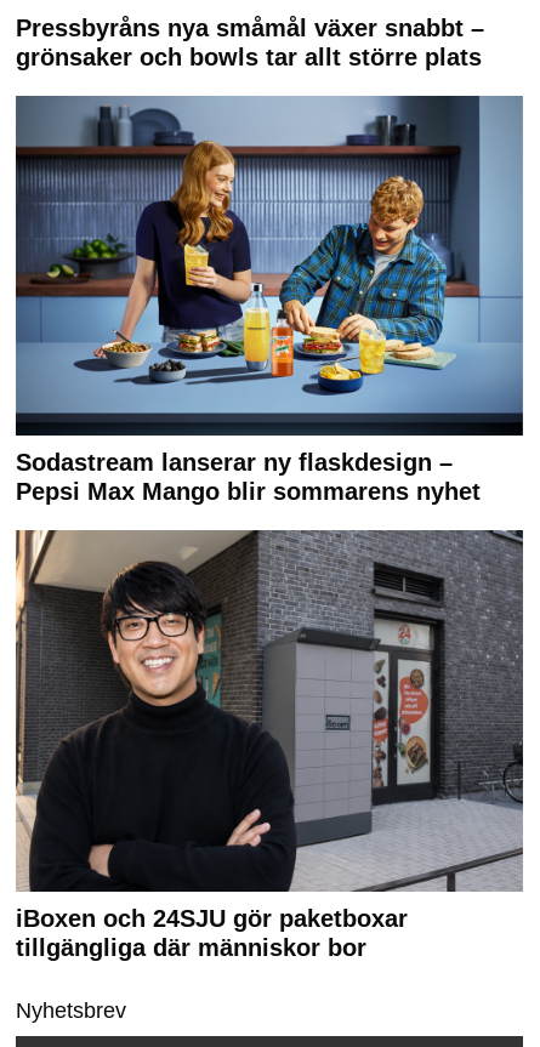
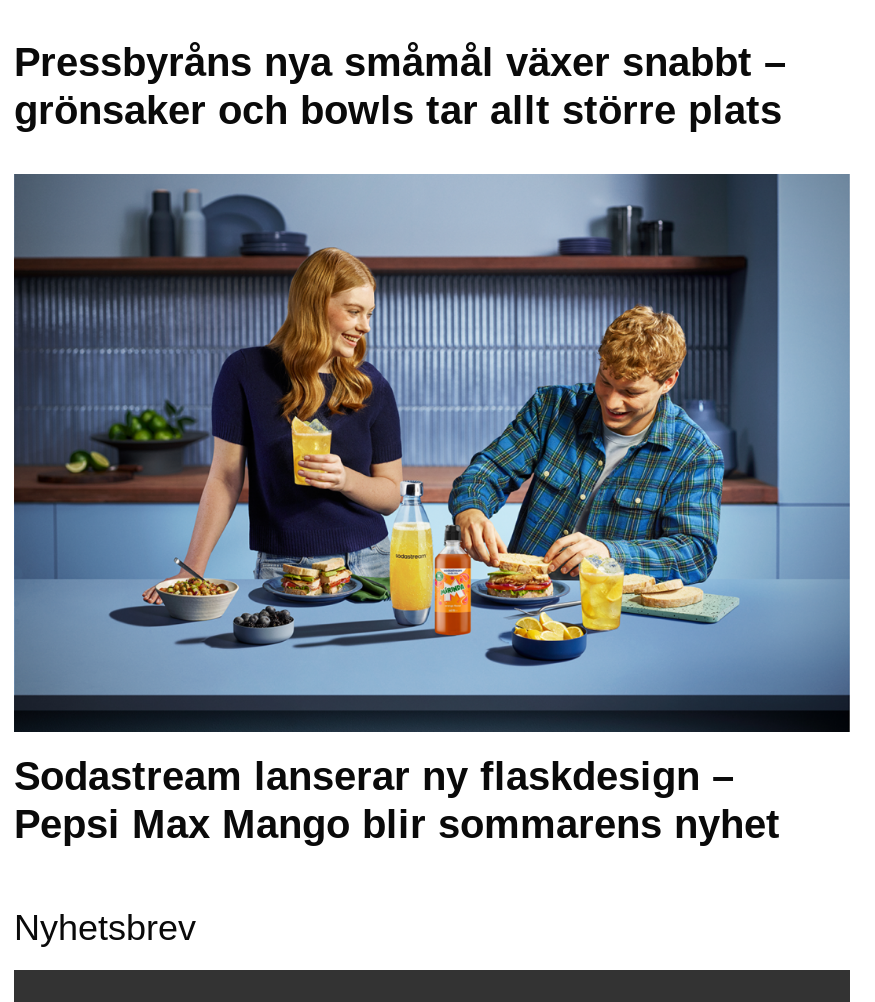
- [image]
- iBoxen och 24SJU gör paketboxar
- tillgängliga där människor bor
